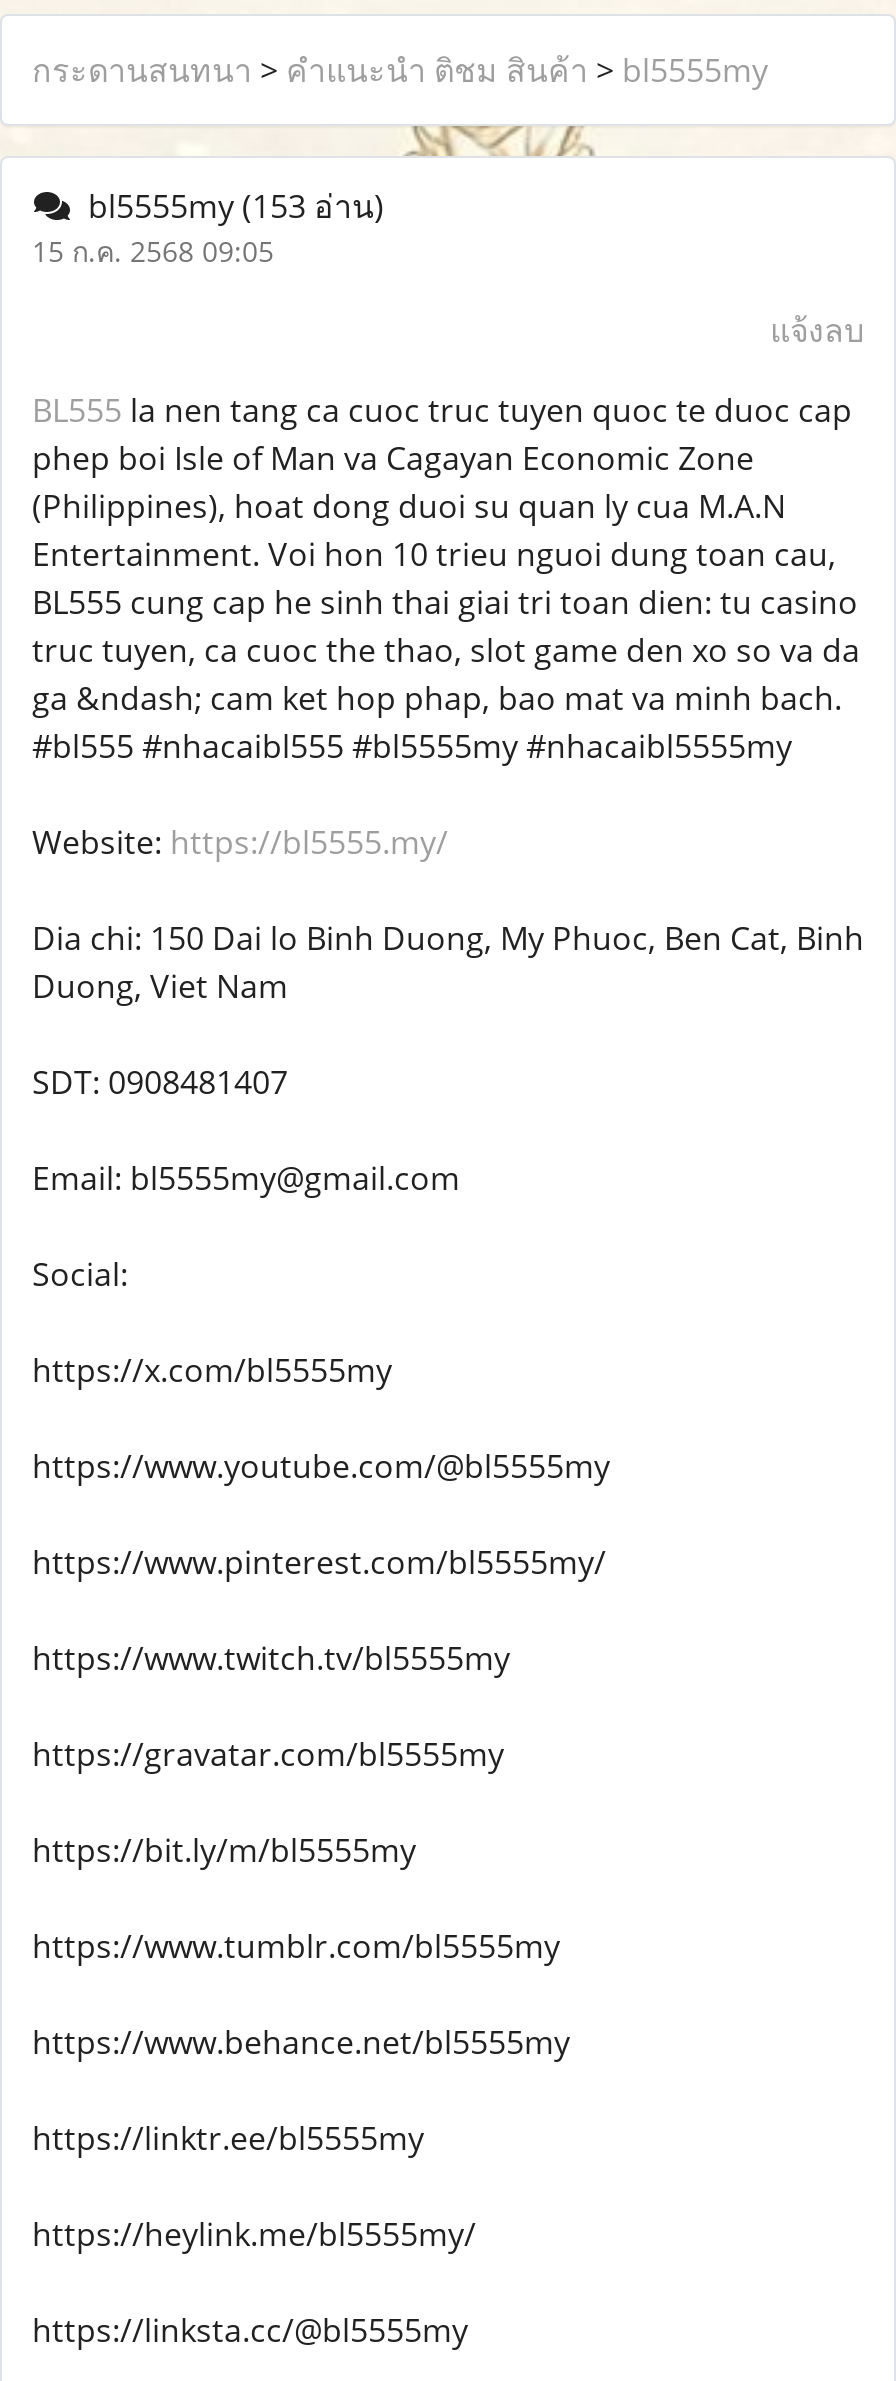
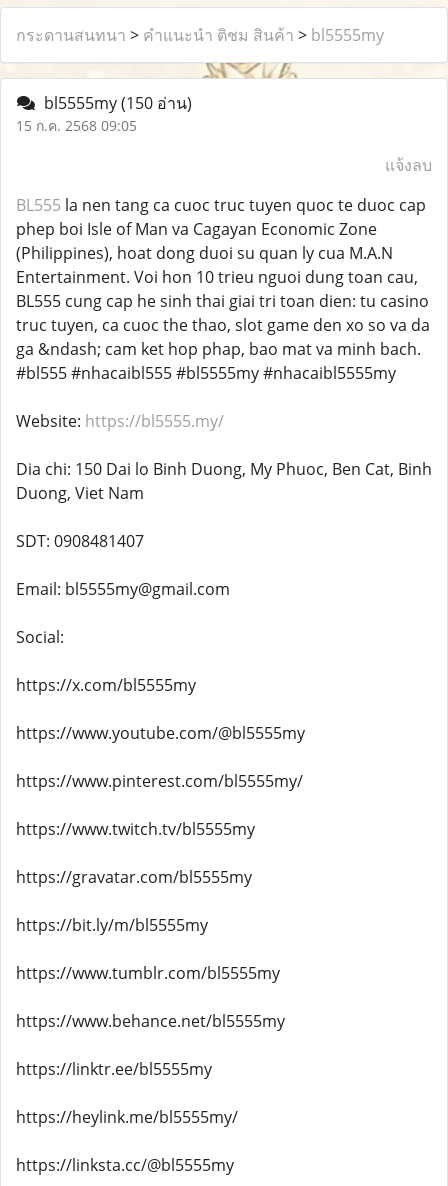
- bl5555my (153 อ่าน)
+ bl5555my (150 อ่าน)
